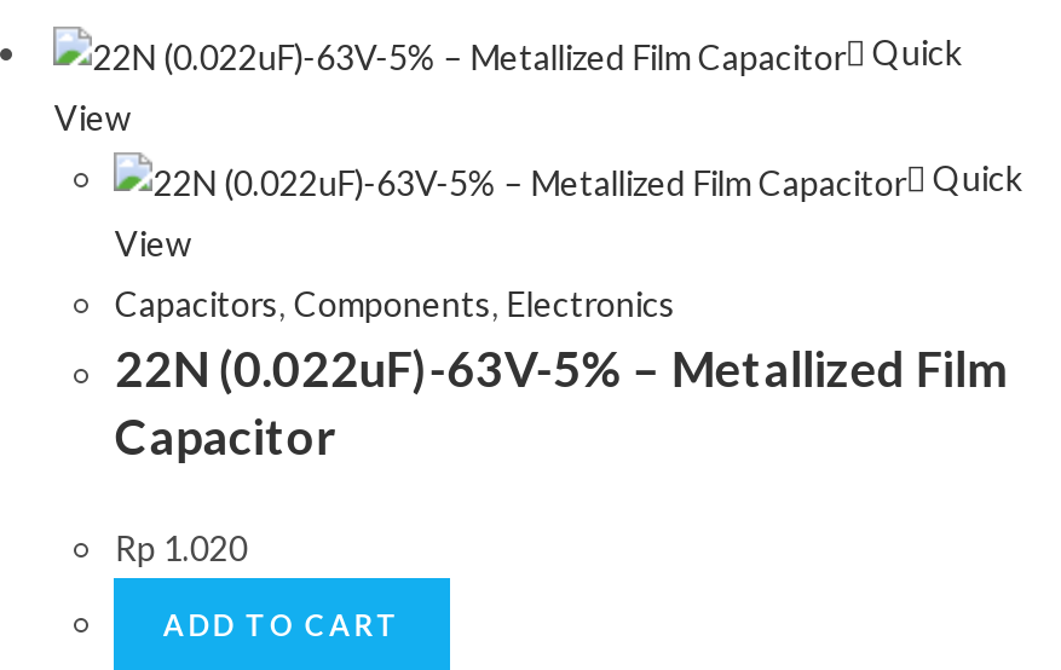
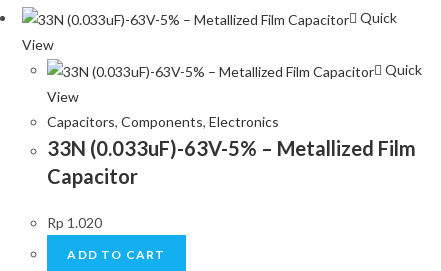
- 22N (0.022uF)-63V-5% – Metallized Film
+ 33N (0.033uF)-63V-5% – Metallized Film
